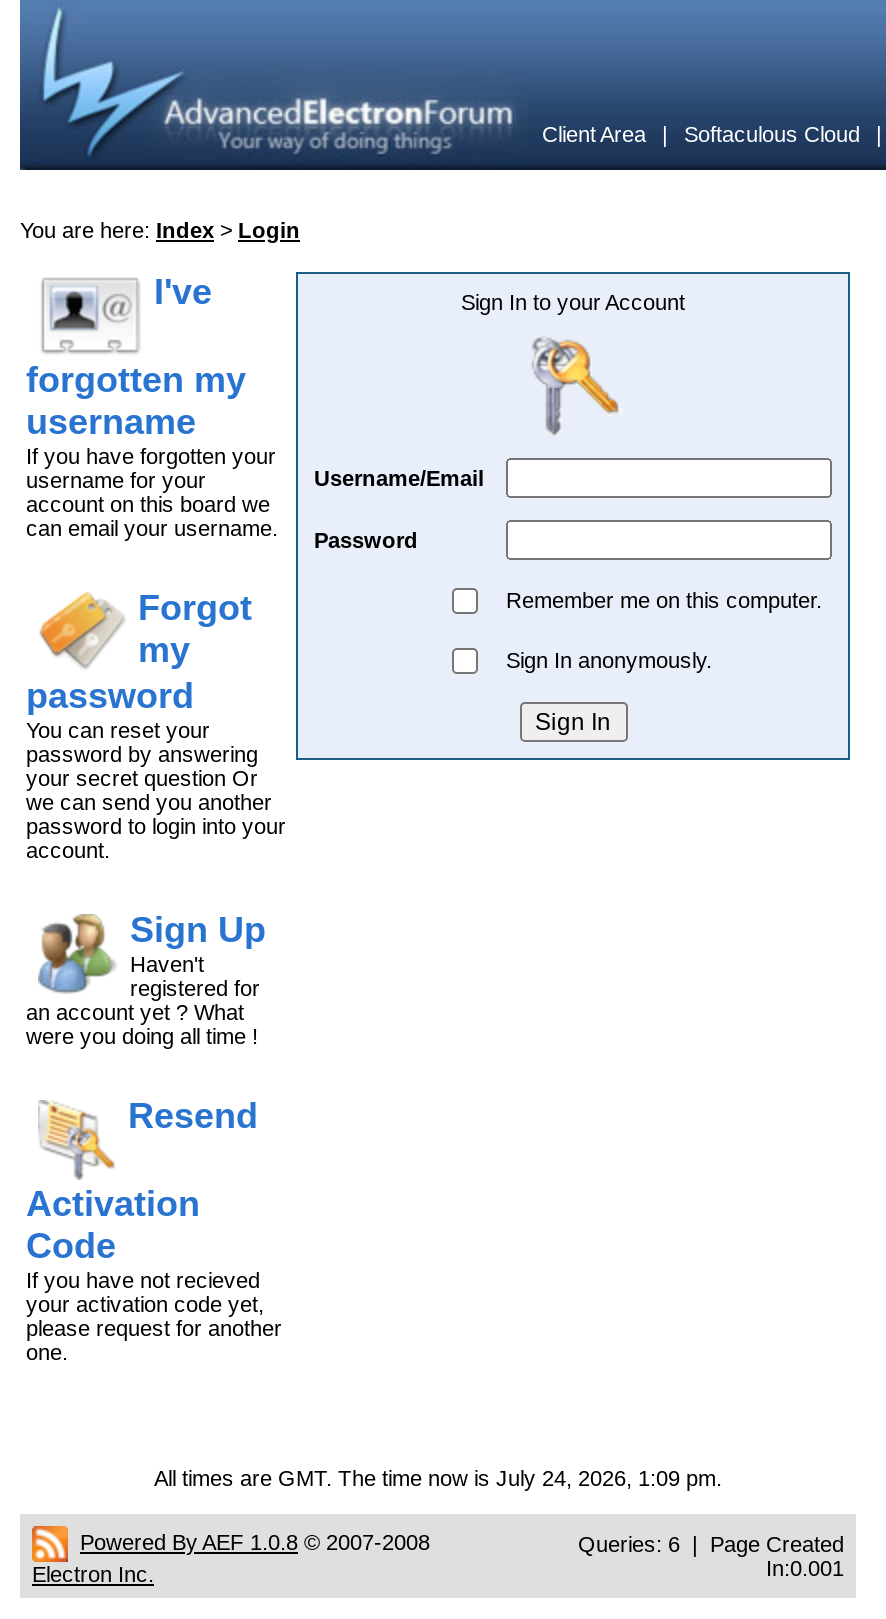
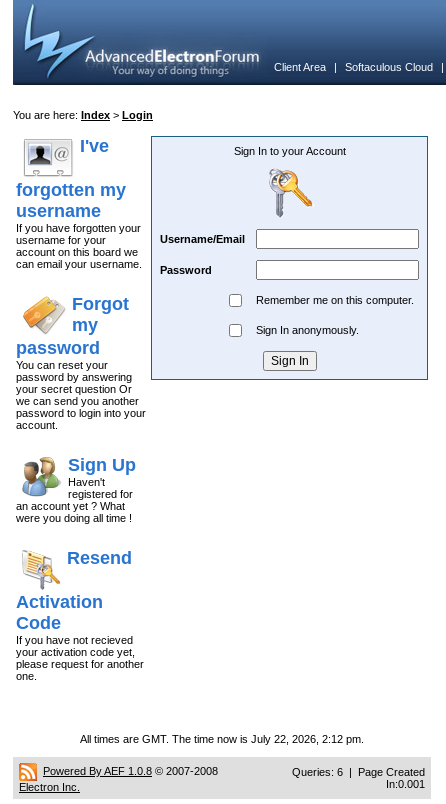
- All times are GMT. The time now is July 24, 2026, 1:09 pm.
+ All times are GMT. The time now is July 22, 2026, 2:12 pm.
